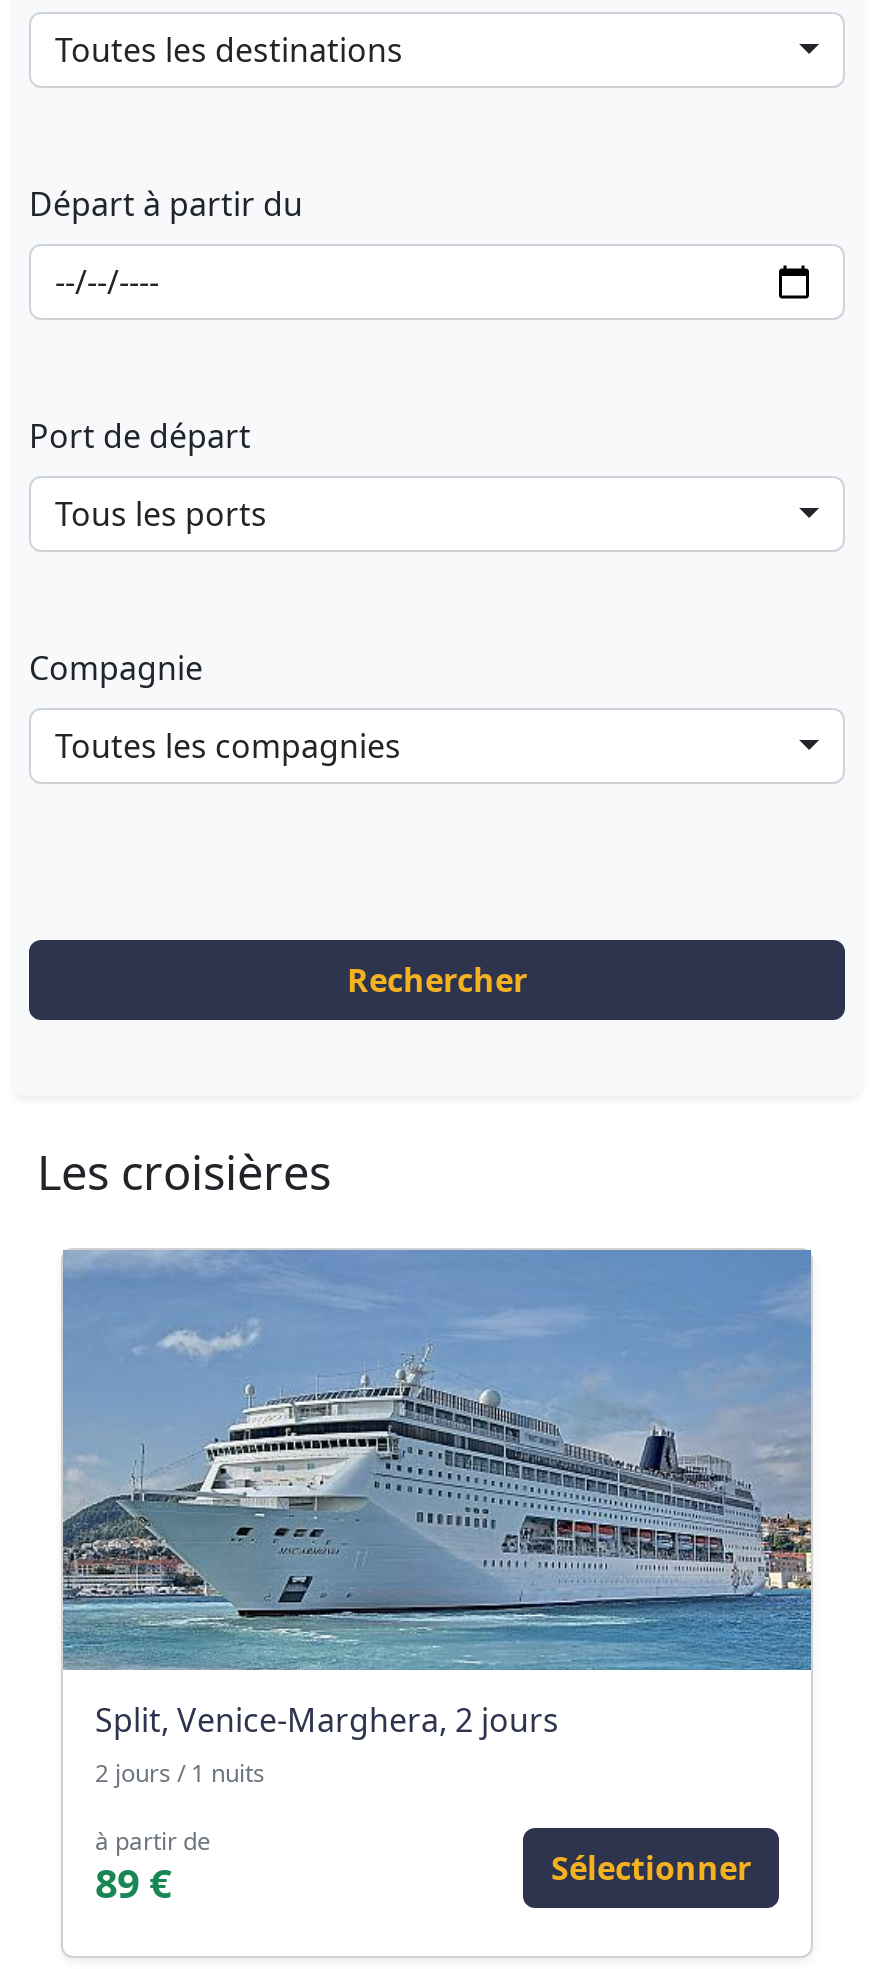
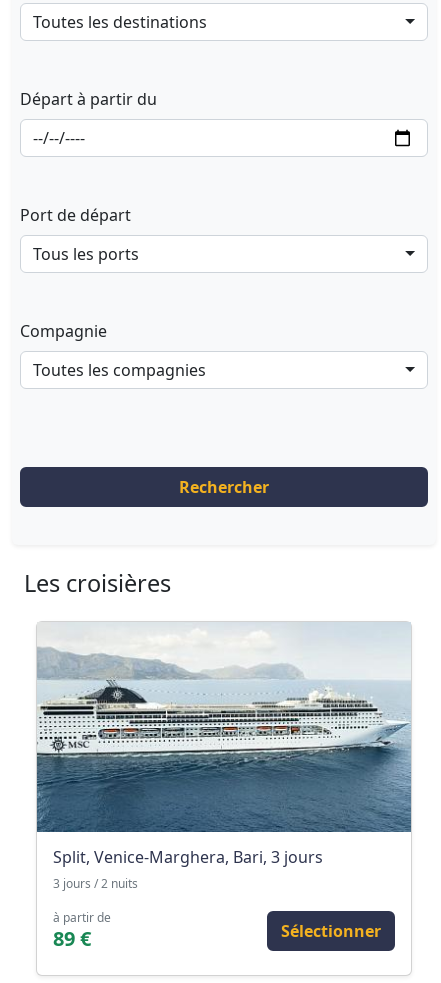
- [image]
- Split, Venice-Marghera, 2 jours
- 2 jours / 1 nuits
+ [image]
+ Split, Venice-Marghera, Bari, 3 jours
+ 3 jours / 2 nuits
